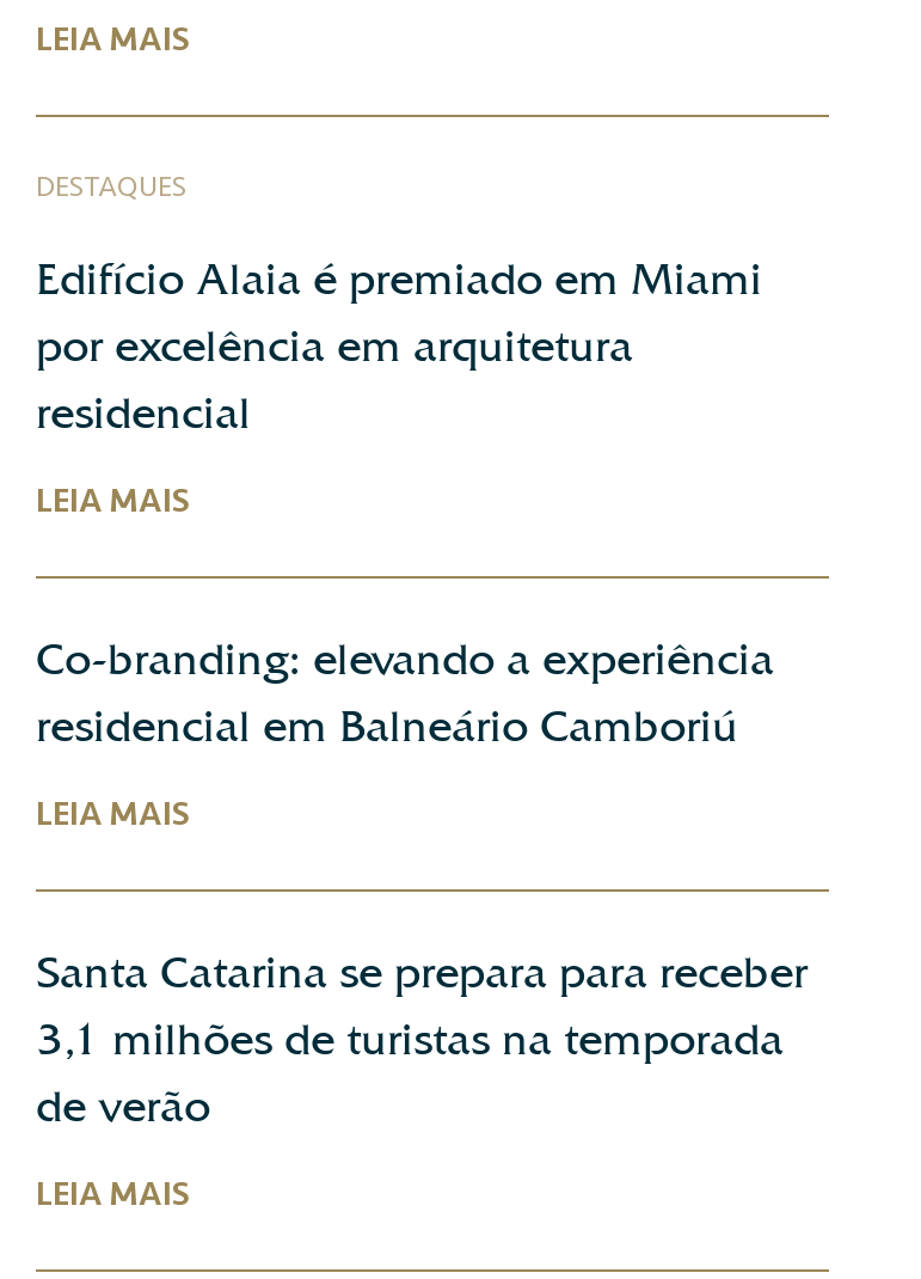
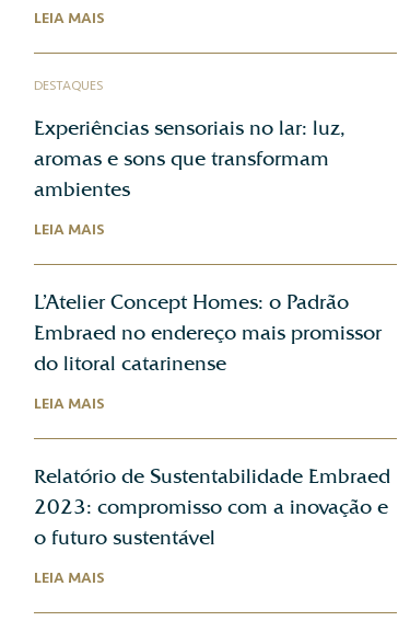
- Edifício Alaia é premiado em Miami
- por excelência em arquitetura
- residencial
+ Experiências sensoriais no lar: luz,
+ aromas e sons que transformam
+ ambientes

- Co-branding: elevando a experiência
- residencial em Balneário Camboriú
+ L’Atelier Concept Homes: o Padrão
+ Embraed no endereço mais promissor
+ do litoral catarinense

- Santa Catarina se prepara para receber
- 3,1 milhões de turistas na temporada
- de verão
+ Relatório de Sustentabilidade Embraed
+ 2023: compromisso com a inovação e
+ o futuro sustentável
